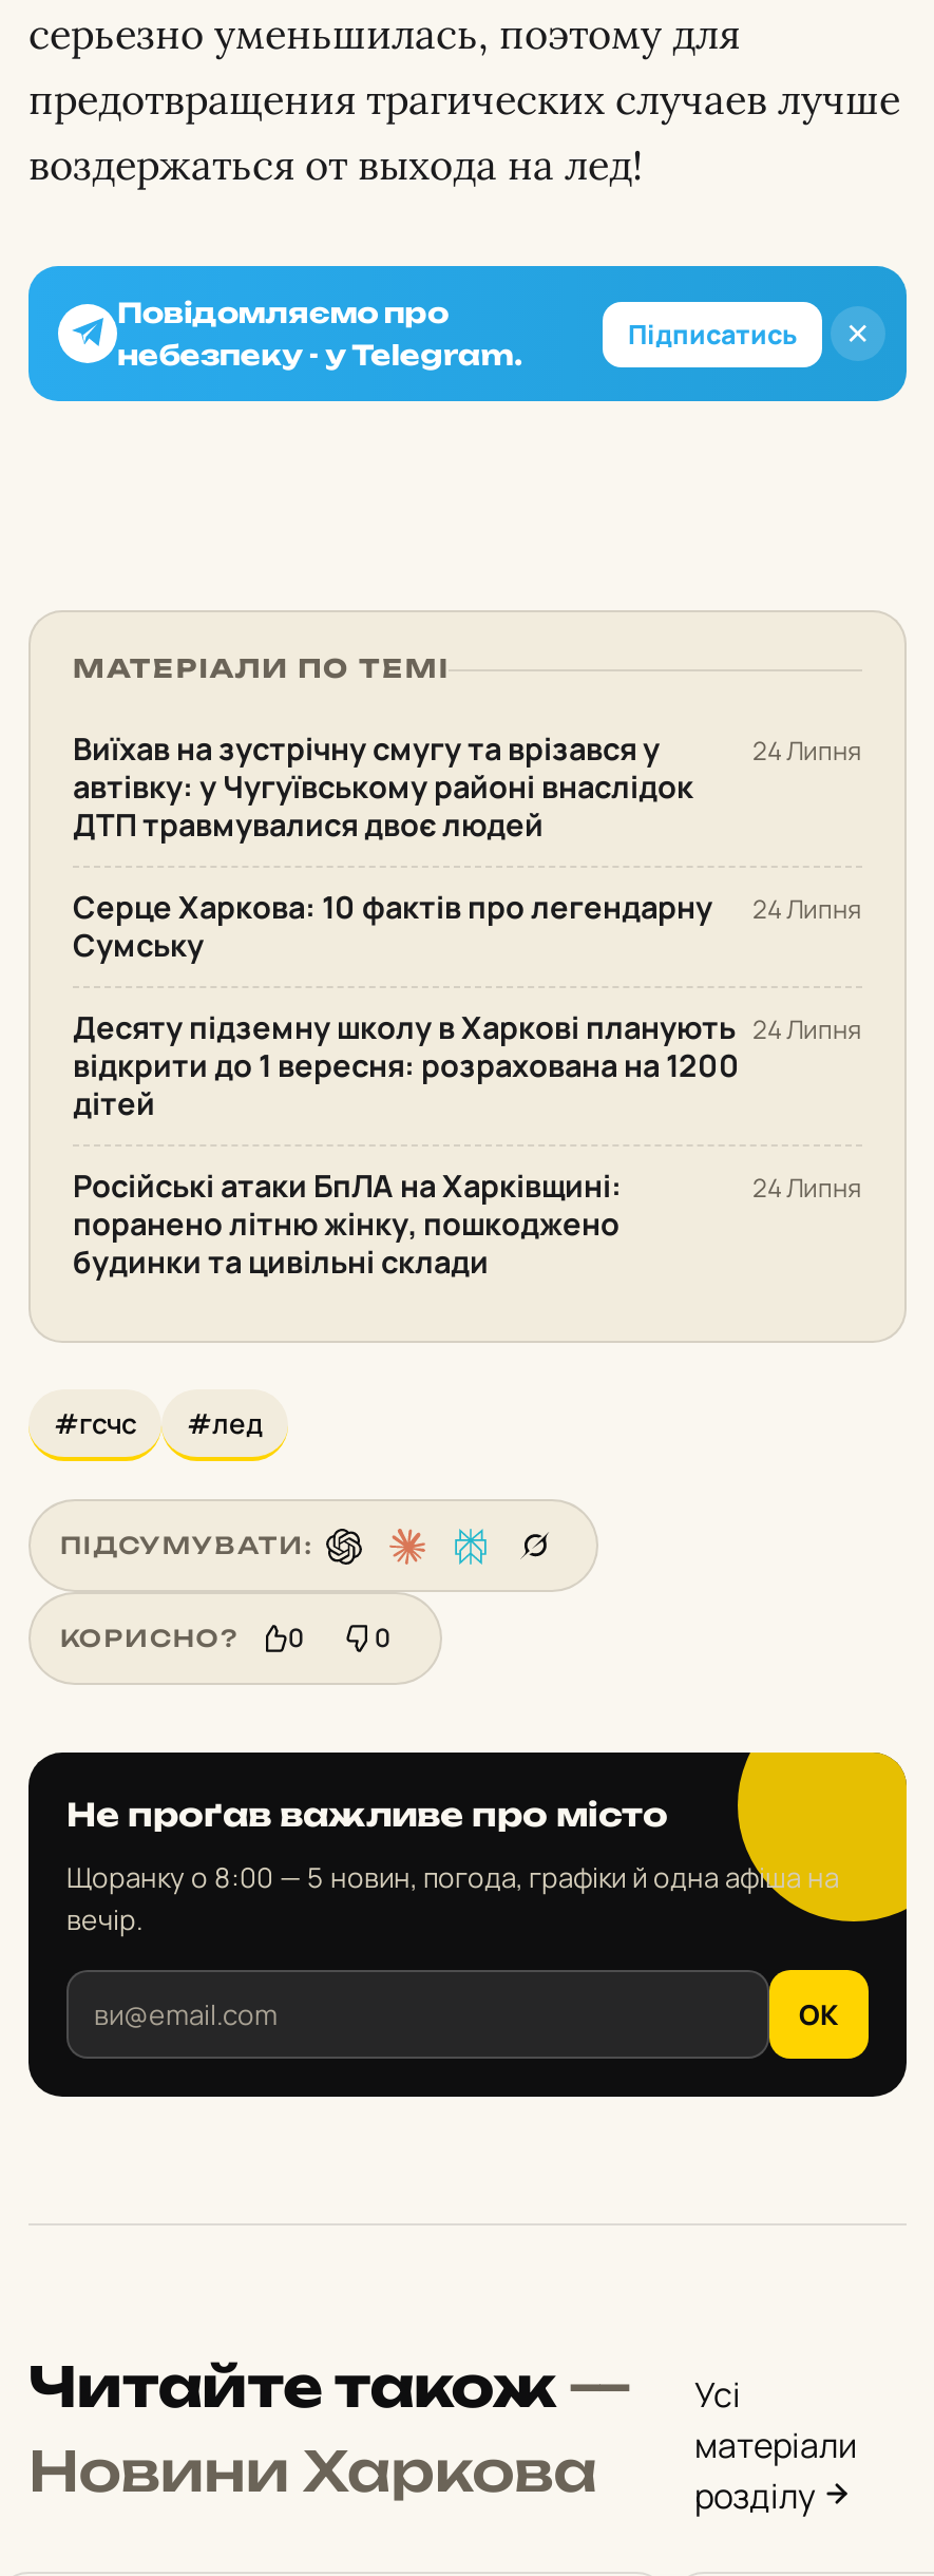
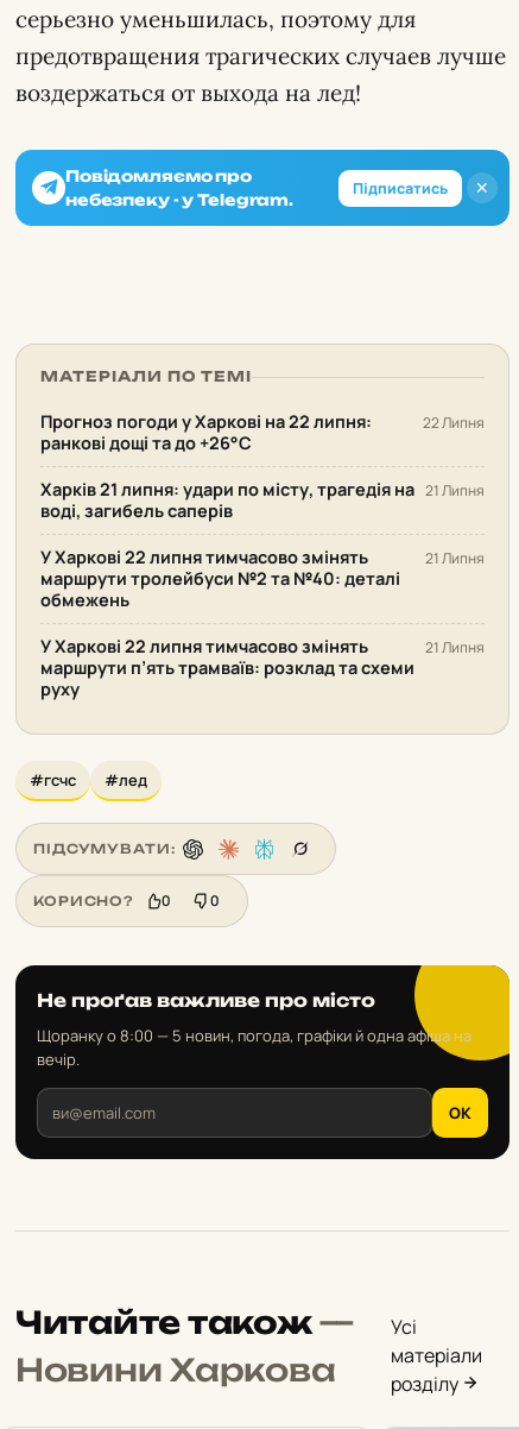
- Виїхав на зустрічну смугу та врізався у
- автівку: у Чугуївському районі внаслідок
- ДТП травмувалися двоє людей
+ Прогноз погоди у Харкові на 22 липня:
+ ранкові дощі та до +26°С

- 24 Липня
+ 22 Липня

- Серце Харкова: 10 фактів про легендарну
- Сумську
+ Харків 21 липня: удари по місту, трагедія на
+ воді, загибель саперів

- 24 Липня
+ 21 Липня

- Десяту підземну школу в Харкові планують
- відкрити до 1 вересня: розрахована на 1200
- дітей
+ У Харкові 22 липня тимчасово змінять
+ маршрути тролейбуси №2 та №40: деталі
+ обмежень

- 24 Липня
+ 21 Липня

- Російські атаки БпЛА на Харківщині:
- поранено літню жінку, пошкоджено
- будинки та цивільні склади
+ У Харкові 22 липня тимчасово змінять
+ маршрути п’ять трамваїв: розклад та схеми
+ руху

- 24 Липня
+ 21 Липня
